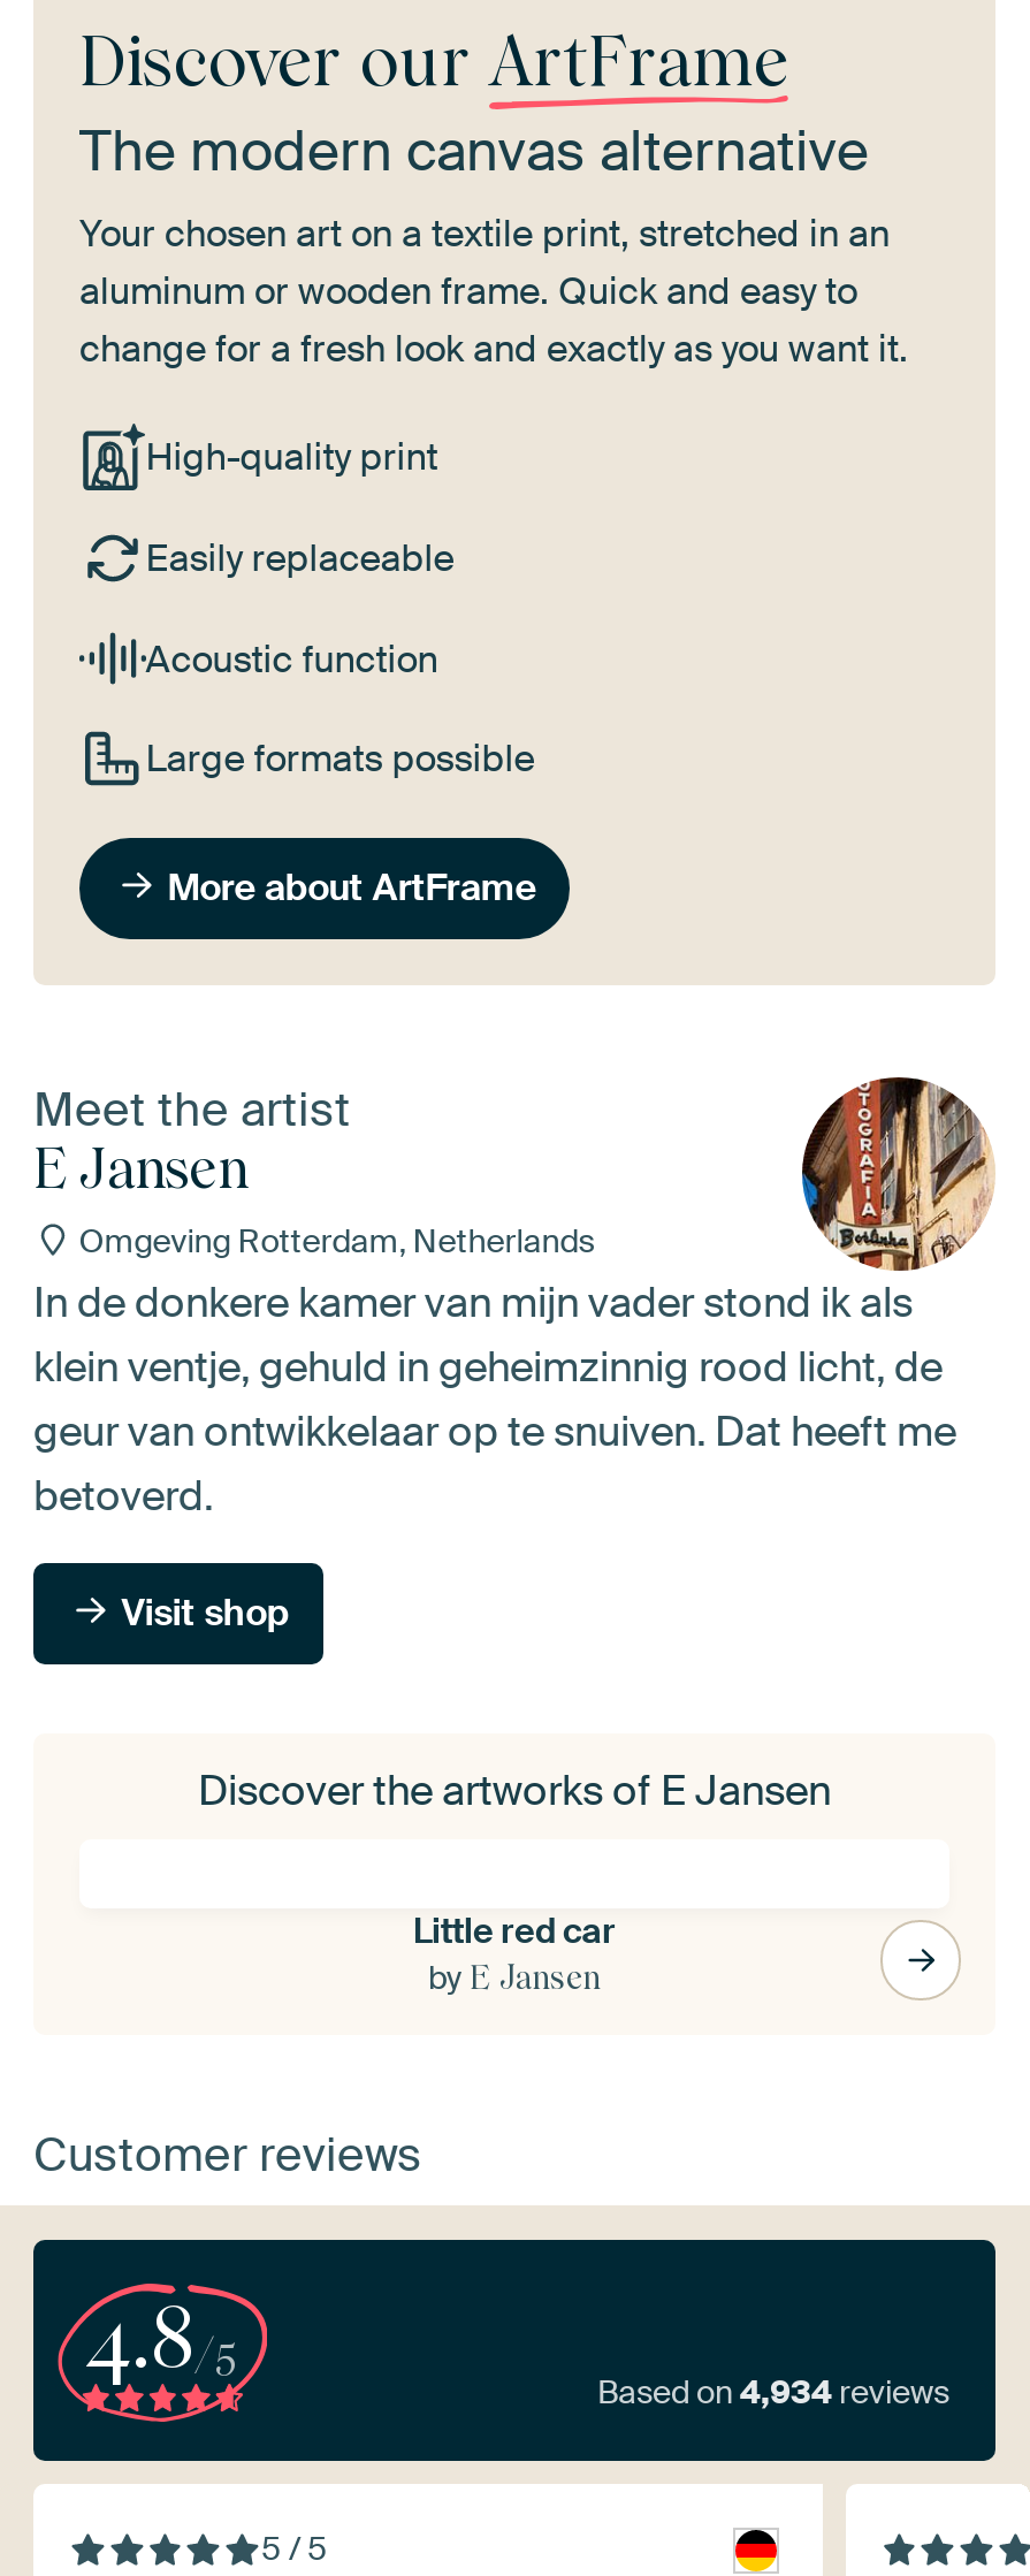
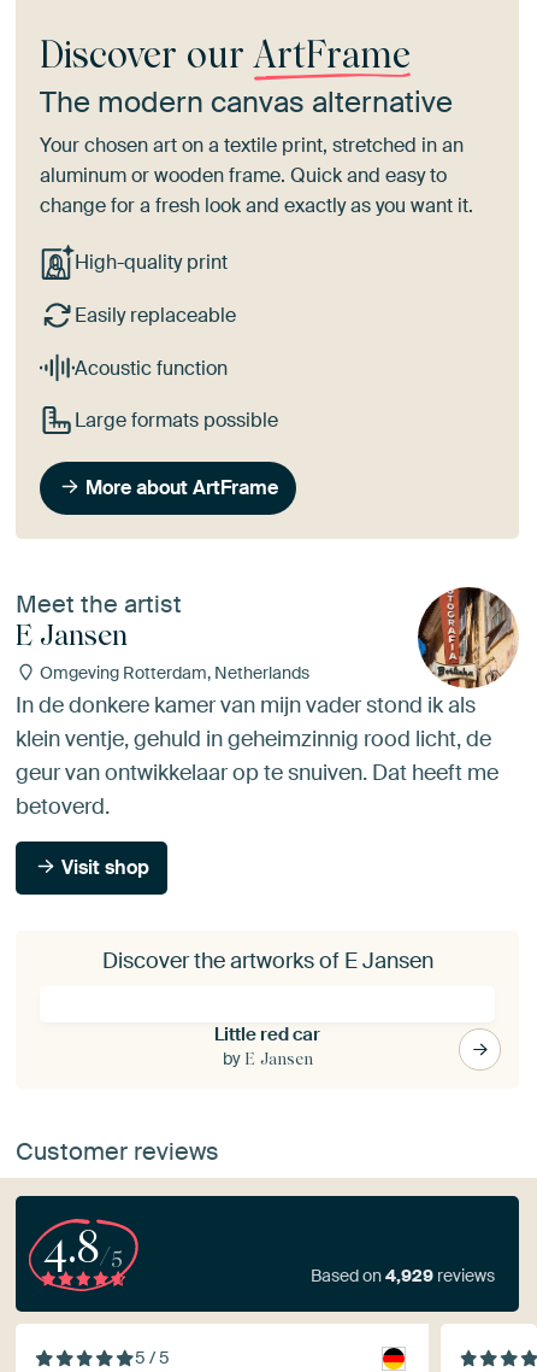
- Based on 4,934 reviews
+ Based on 4,929 reviews
